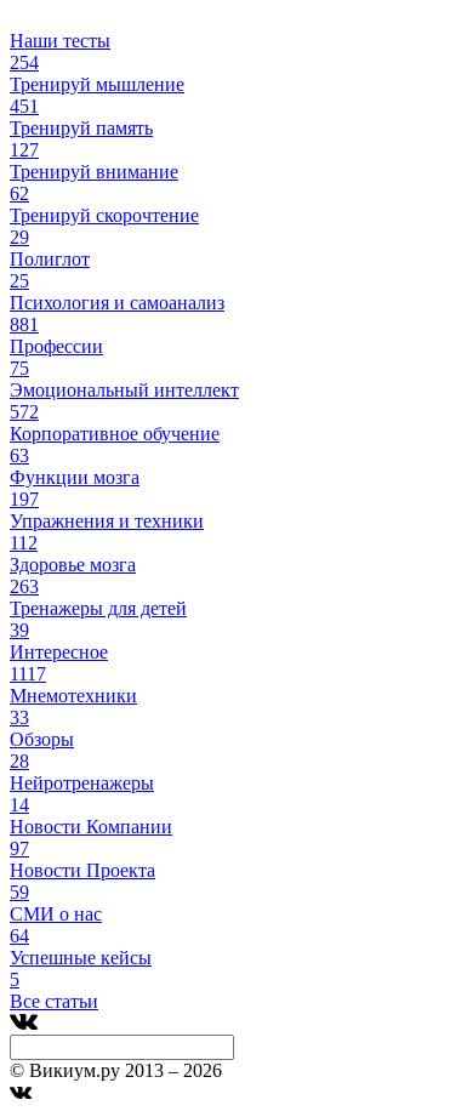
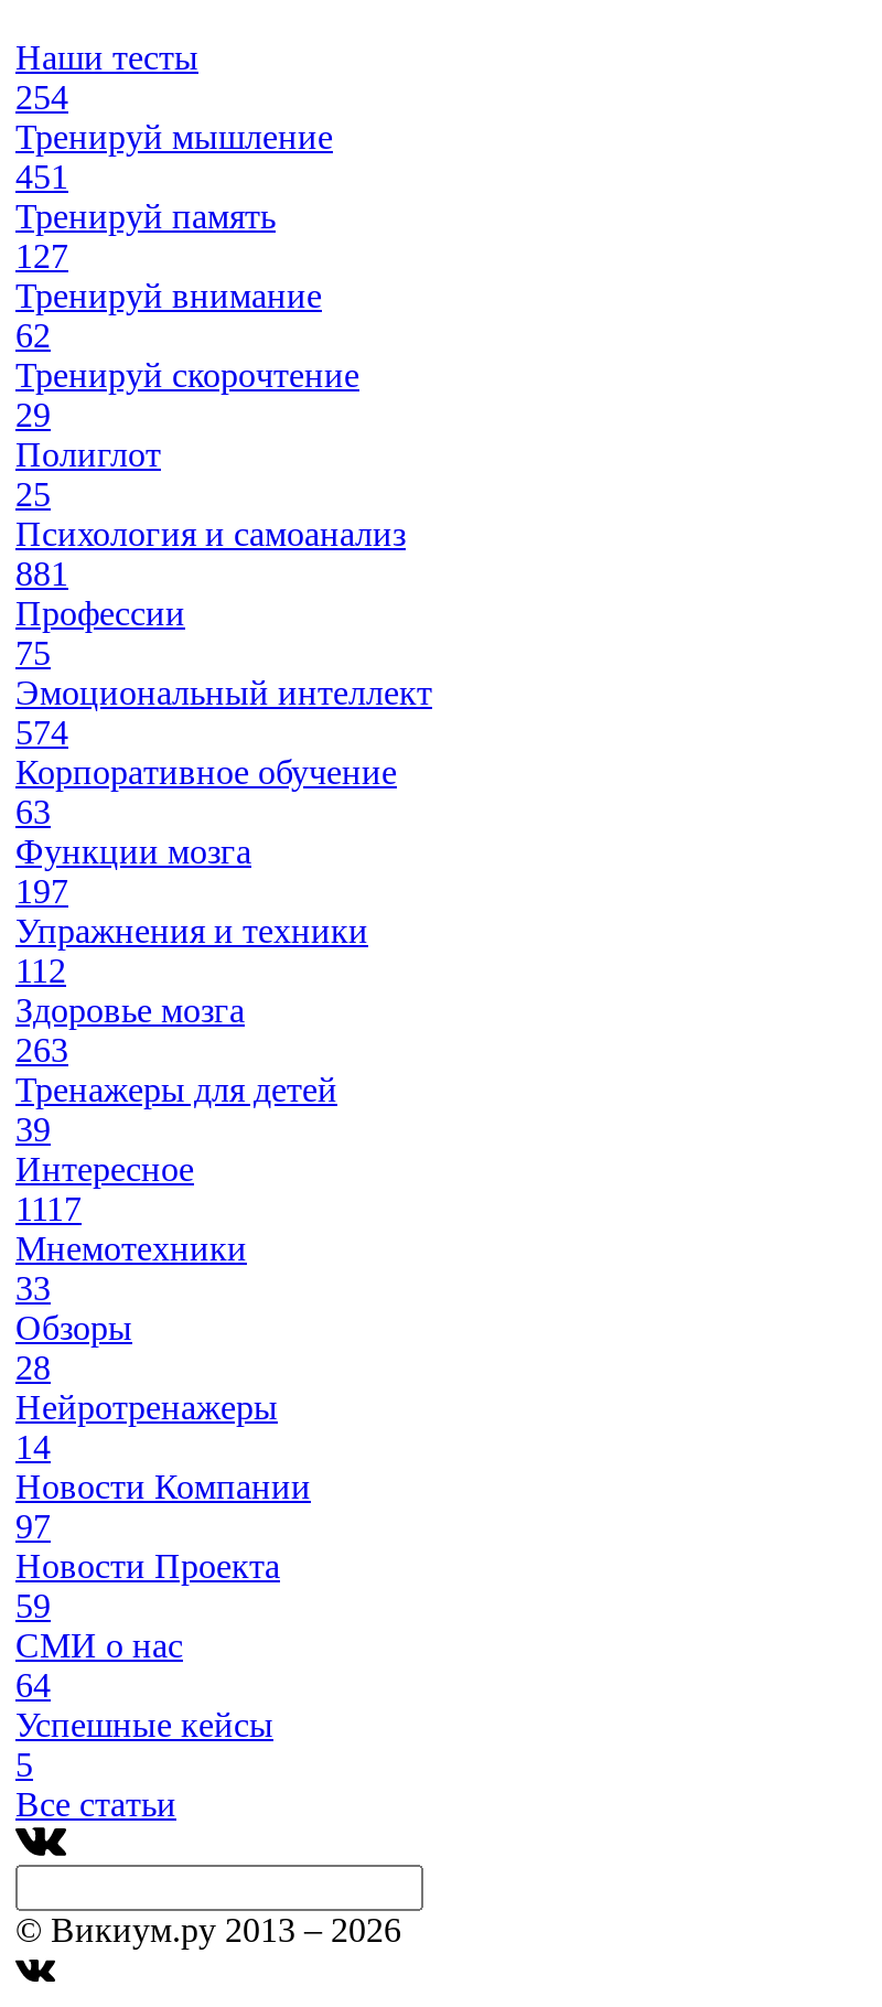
- 572
+ 574
